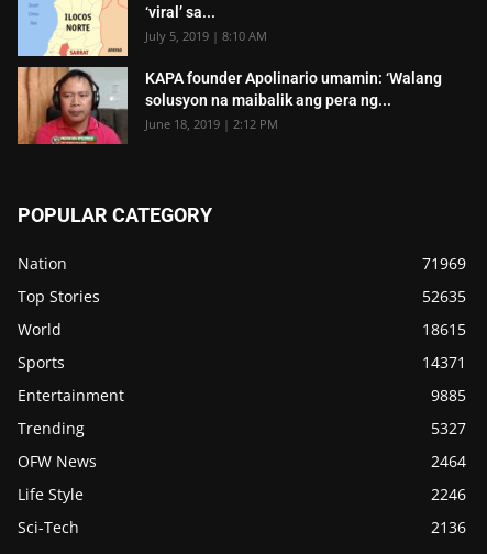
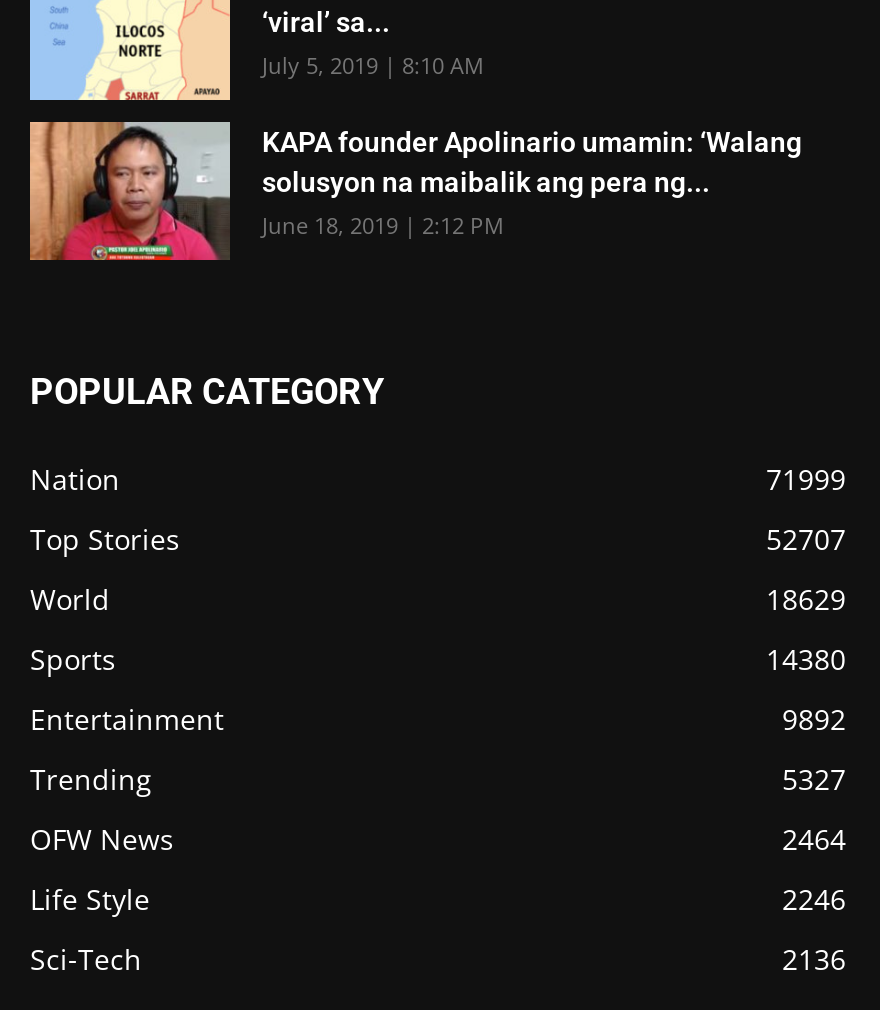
- 71969
+ 71999

- 52635
+ 52707

- 18615
+ 18629

- 14371
+ 14380

- 9885
+ 9892
